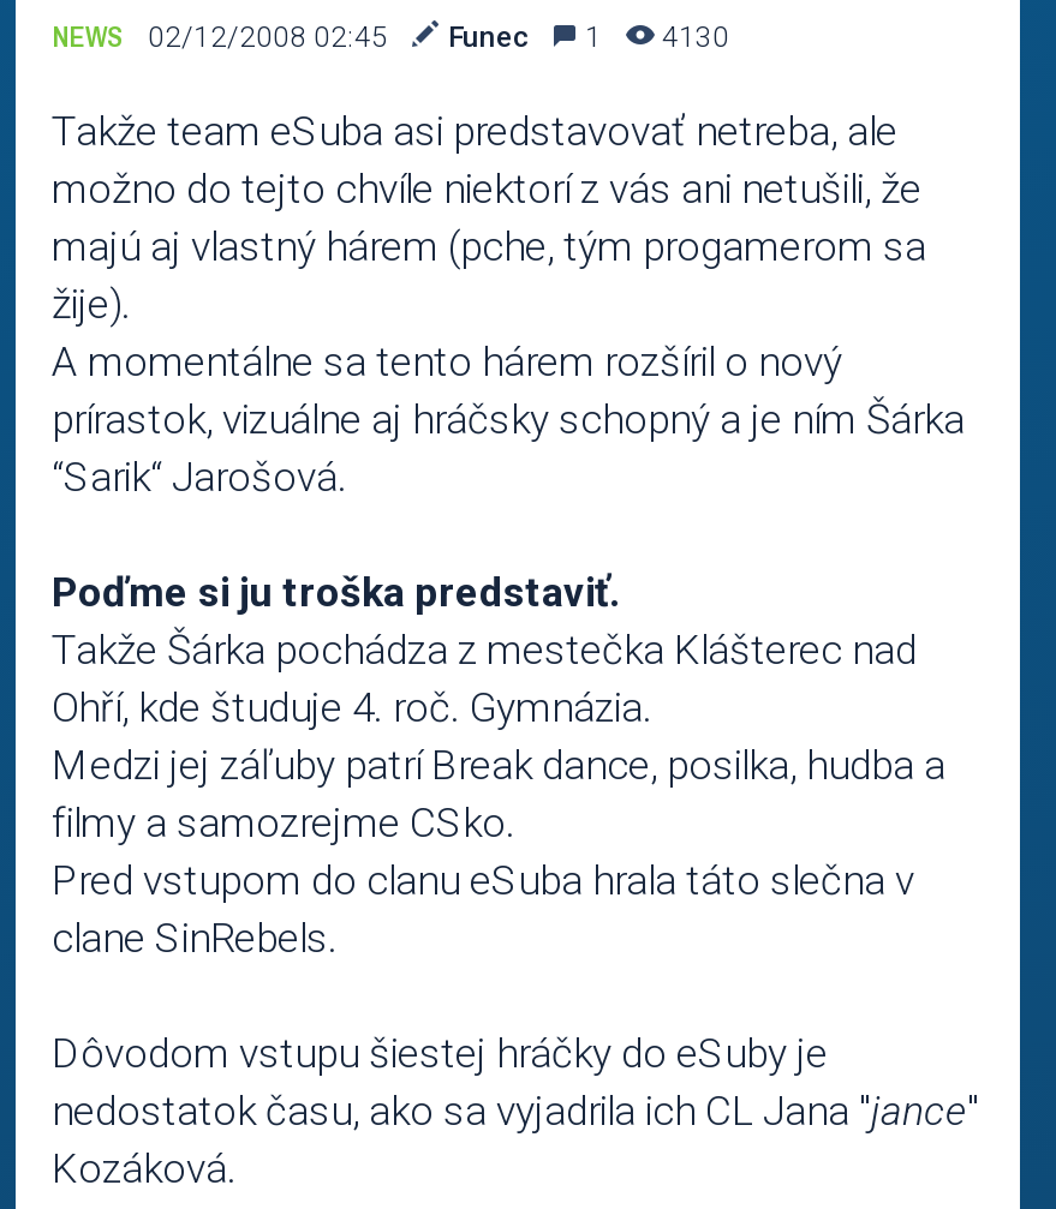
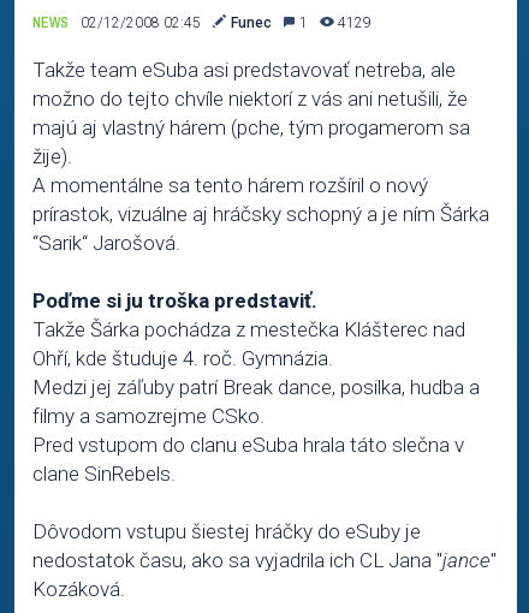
- NEWS 02/12/2008 02:45 Funec 1 4130
+ NEWS 02/12/2008 02:45 Funec 1 4129
